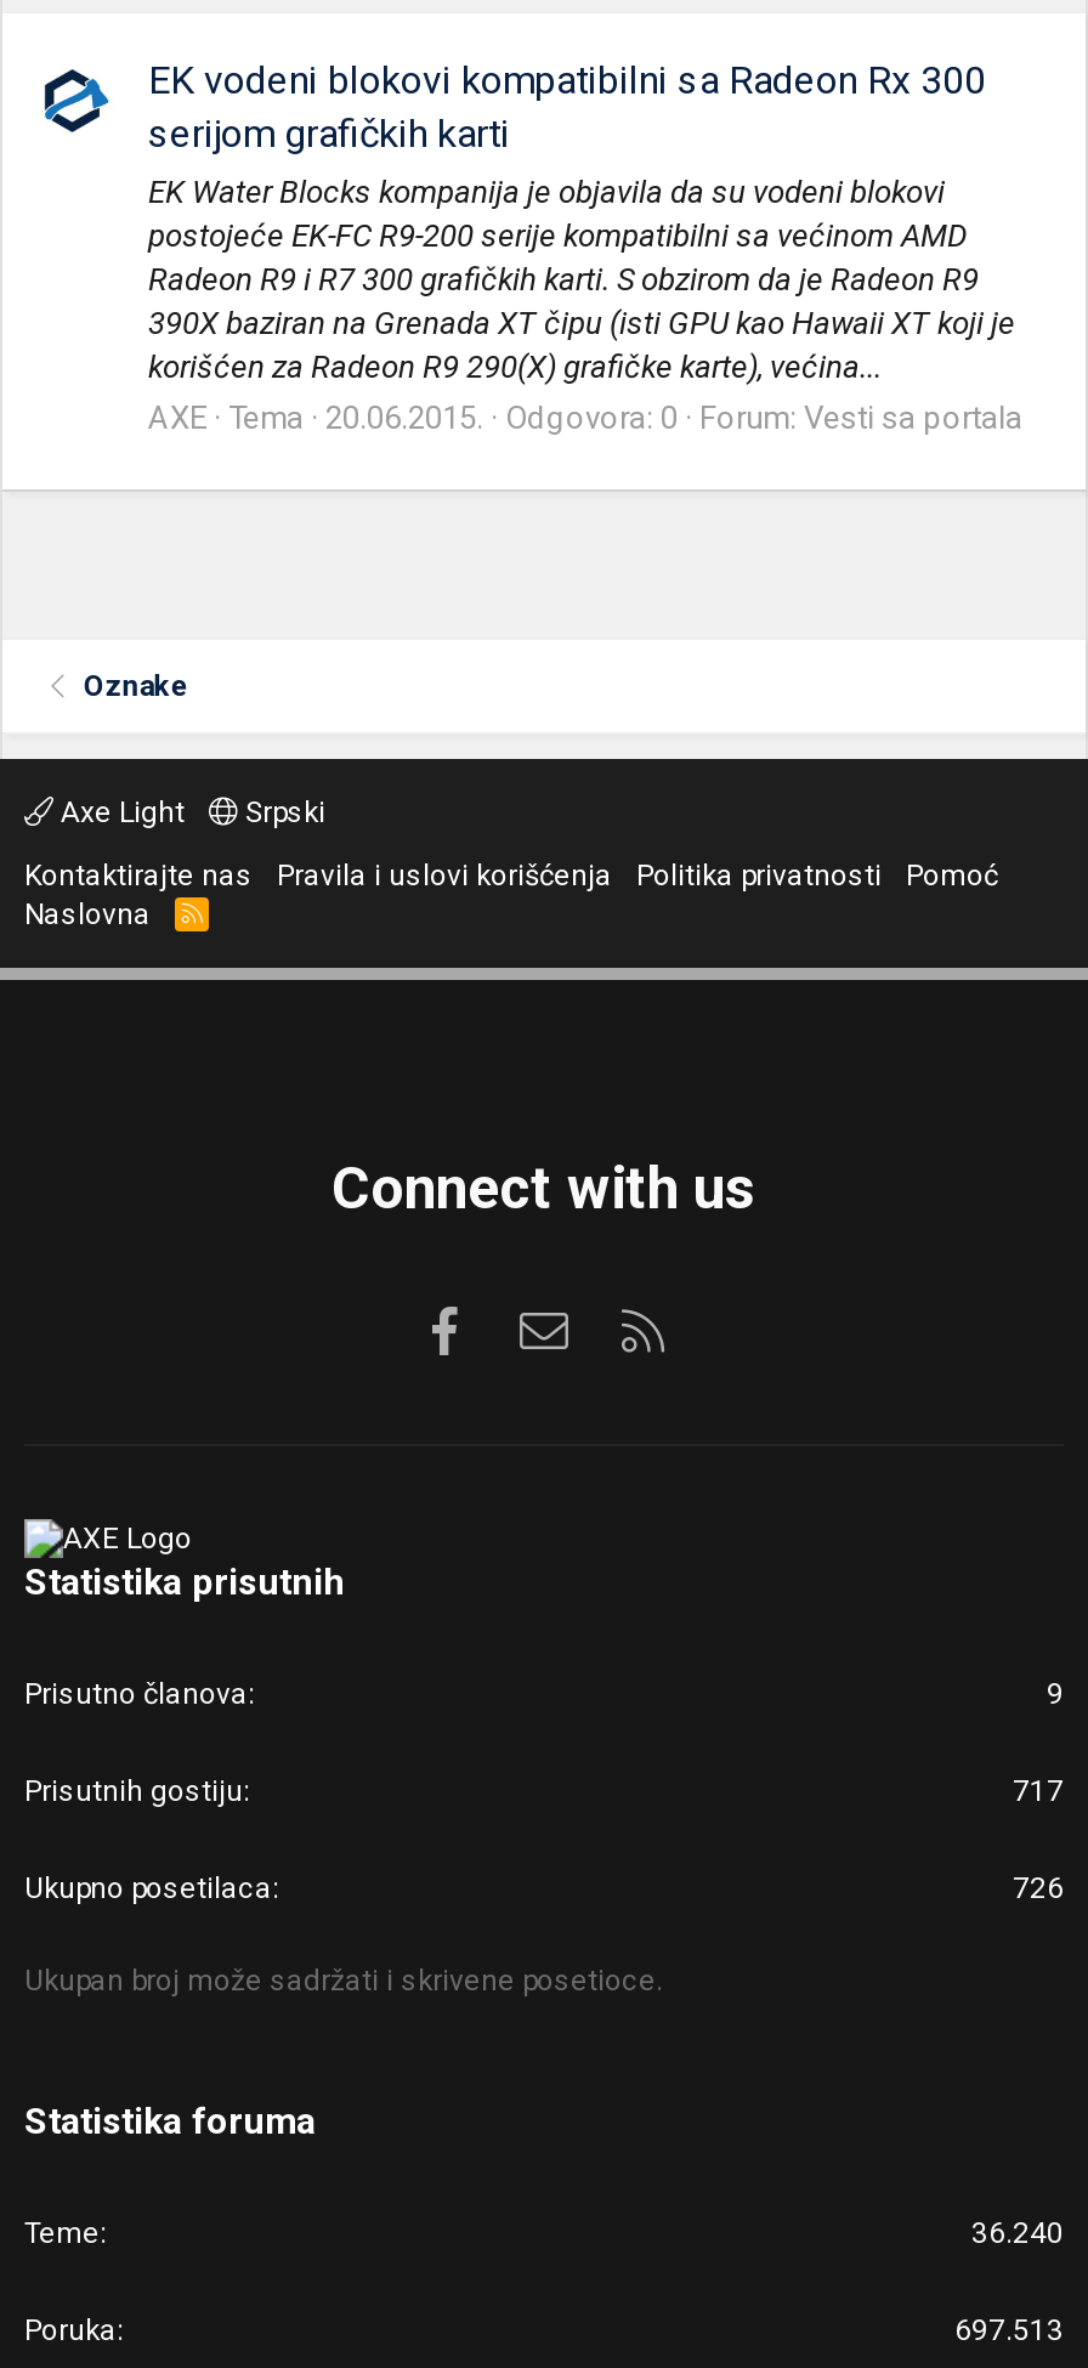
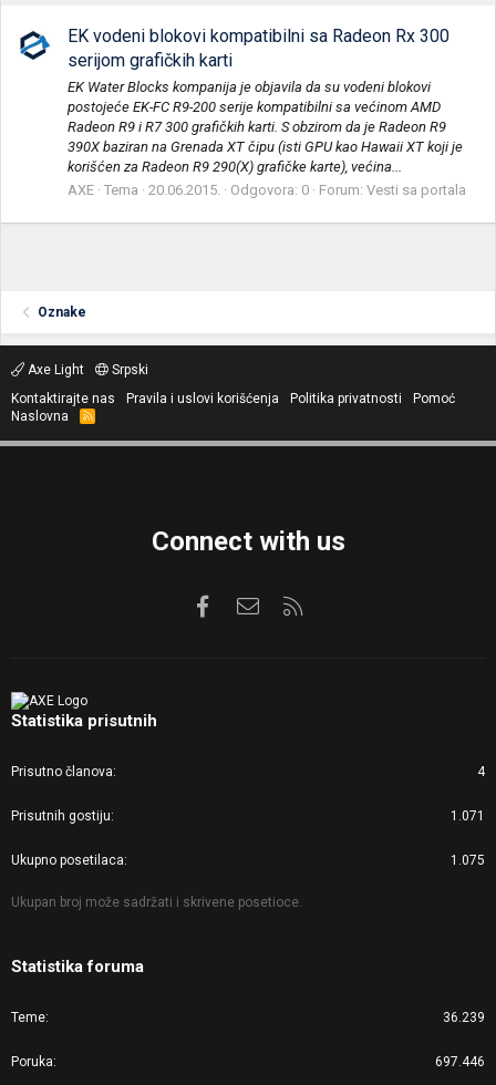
- 9
+ 4

- 717
+ 1.071

- 726
+ 1.075

- 36.240
+ 36.239

- 697.513
+ 697.446
